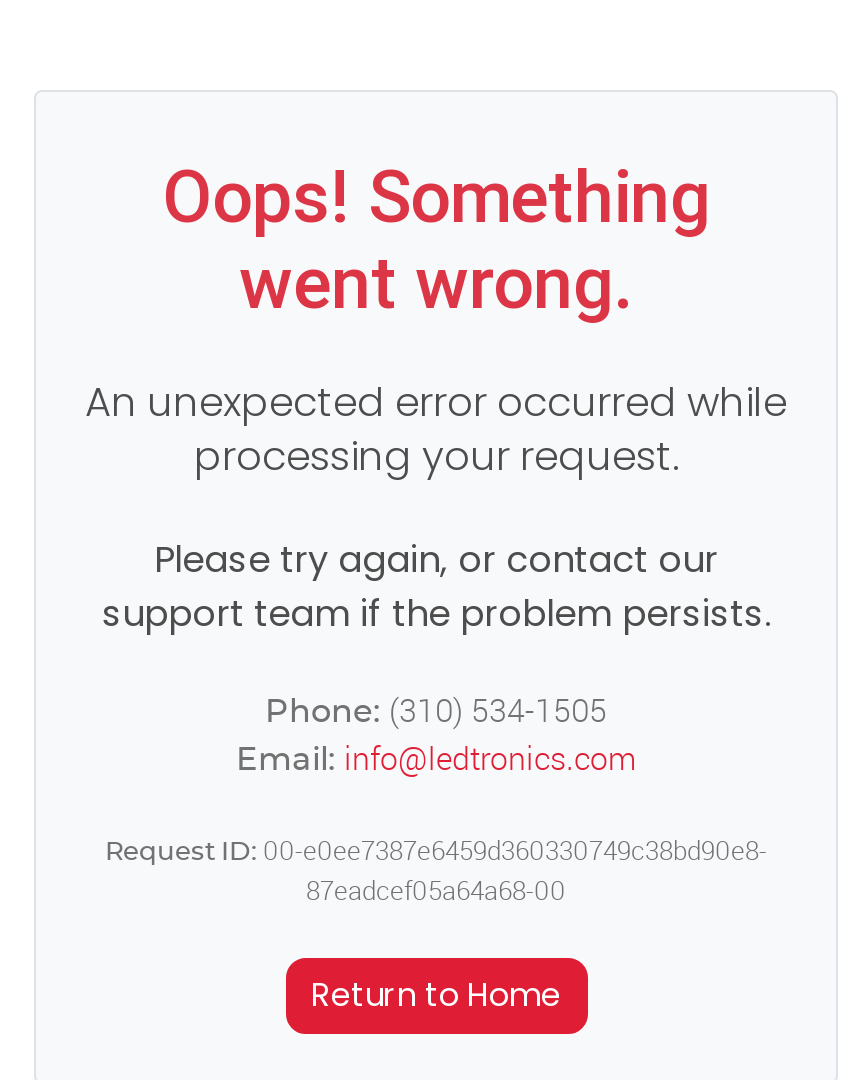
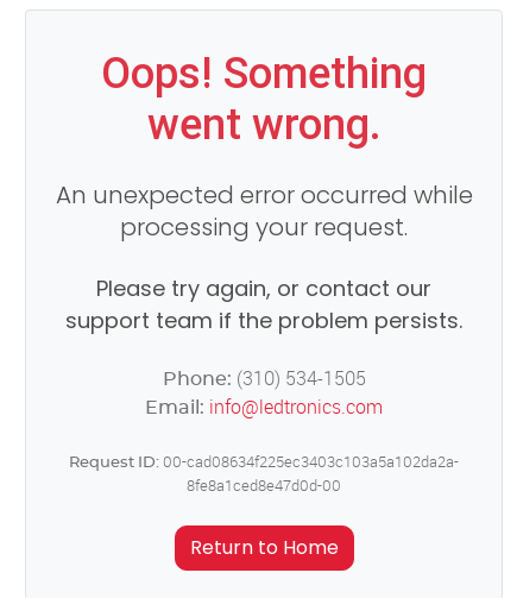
- Request ID: 00-e0ee7387e6459d360330749c38bd90e8-
- 87eadcef05a64a68-00
+ Request ID: 00-cad08634f225ec3403c103a5a102da2a-
+ 8fe8a1ced8e47d0d-00
